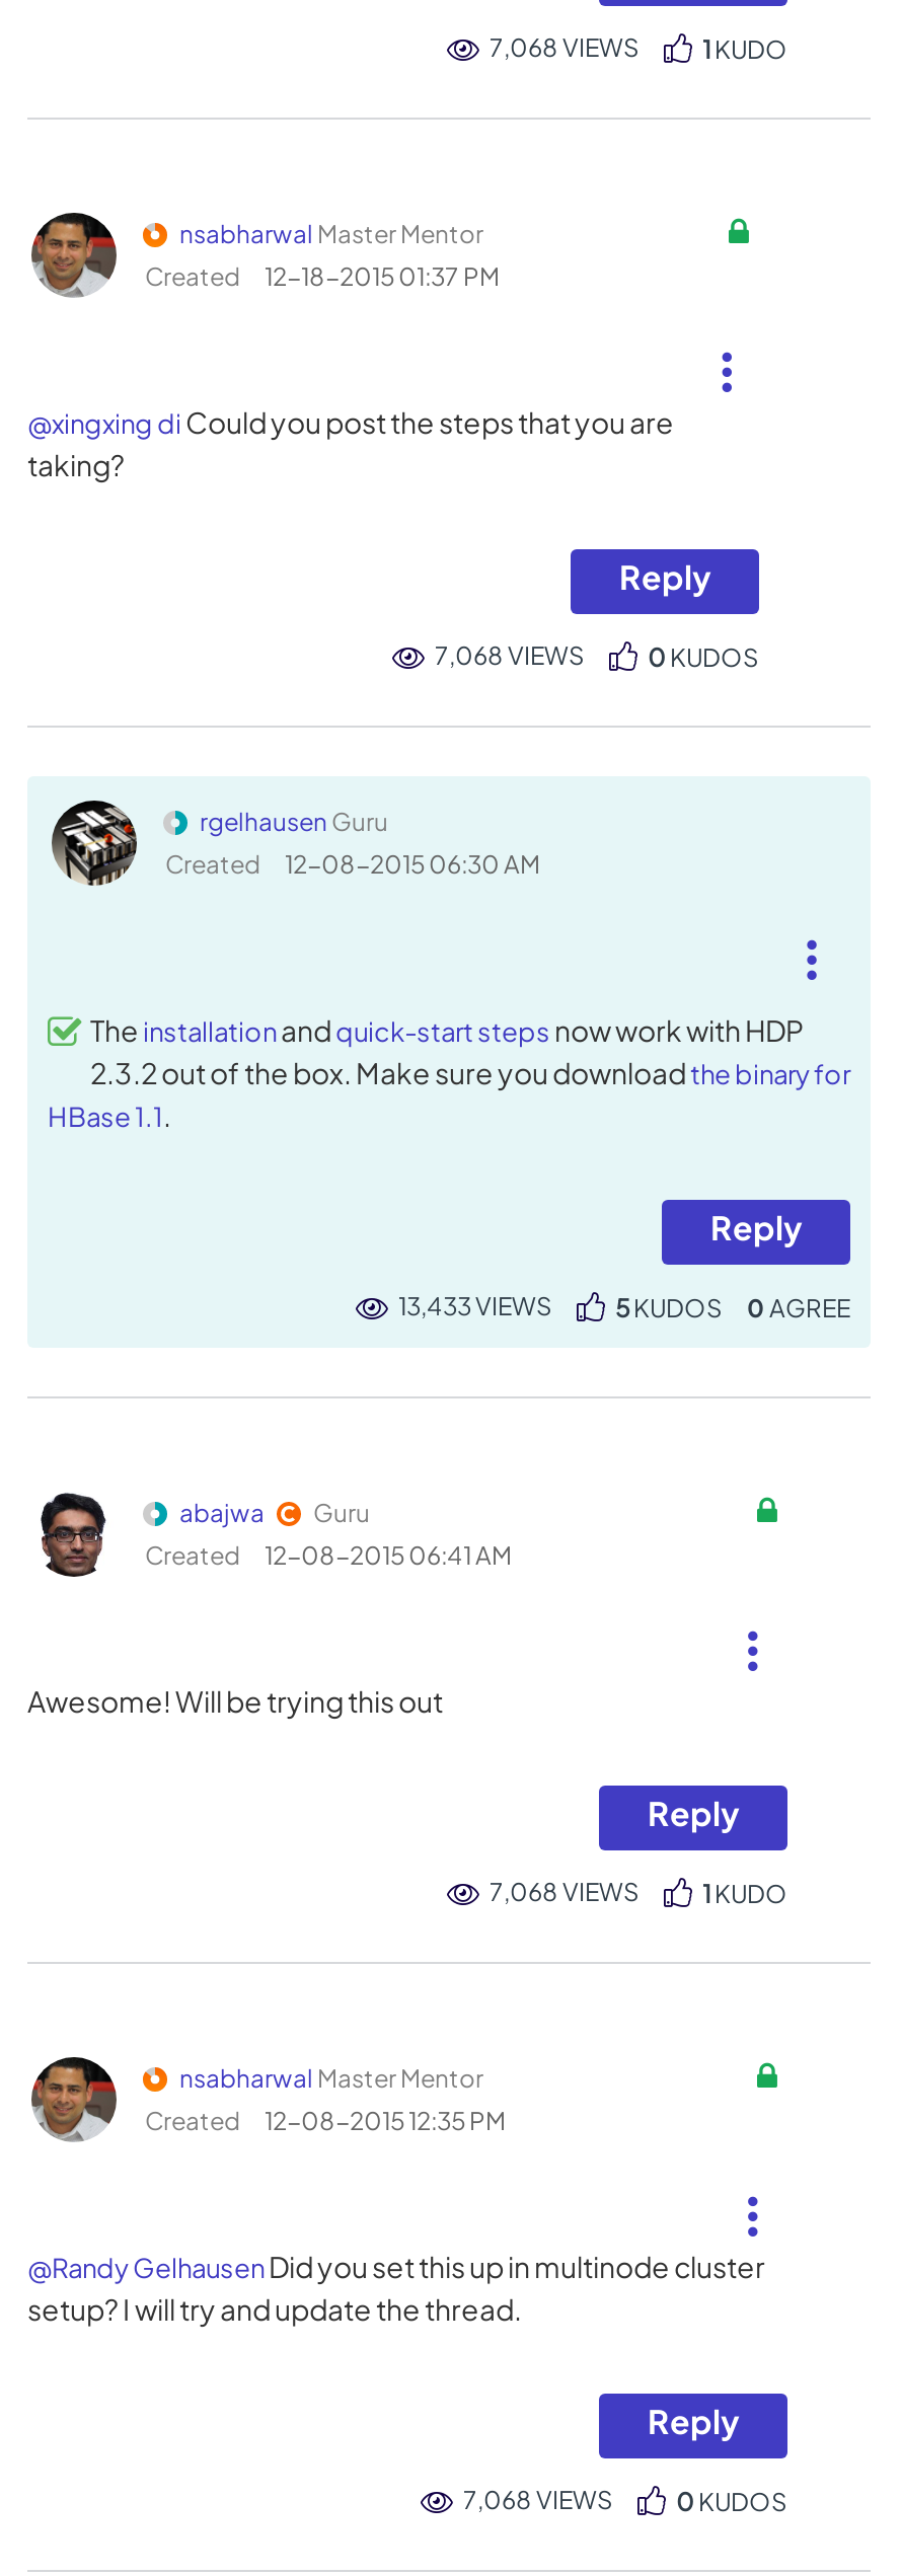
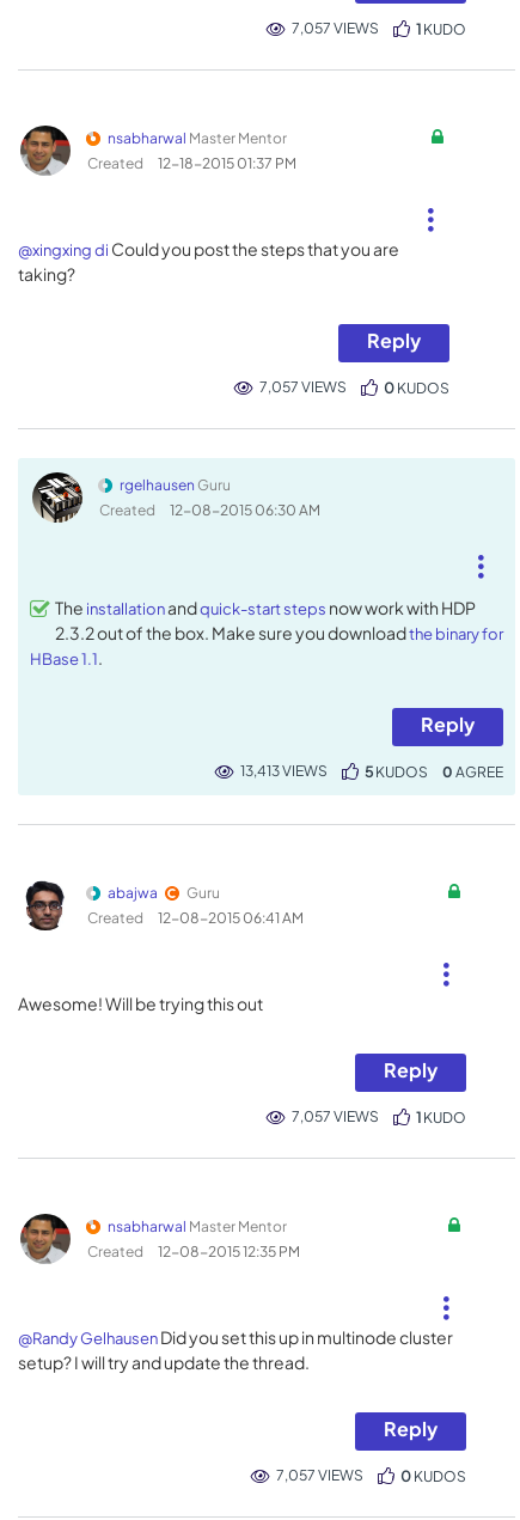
- 7,068 VIEWS
+ 7,057 VIEWS

- 7,068 VIEWS
+ 7,057 VIEWS

- 13,433 VIEWS
+ 13,413 VIEWS

- 7,068 VIEWS
+ 7,057 VIEWS

- 7,068 VIEWS
+ 7,057 VIEWS
